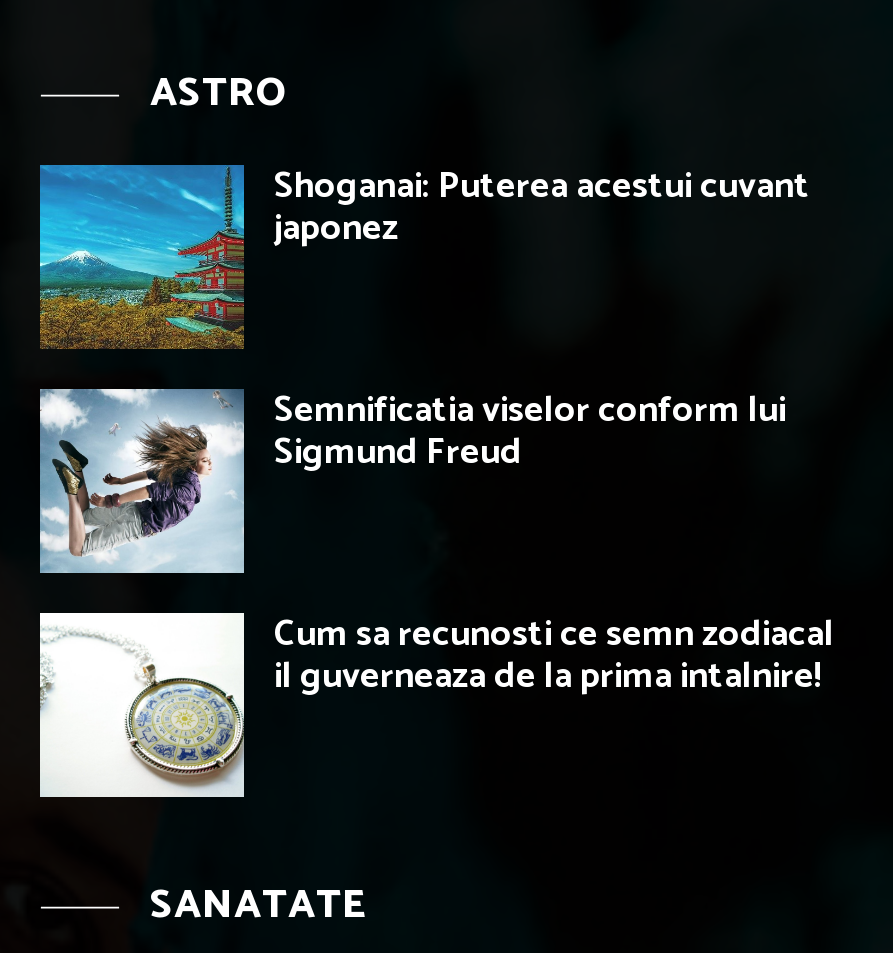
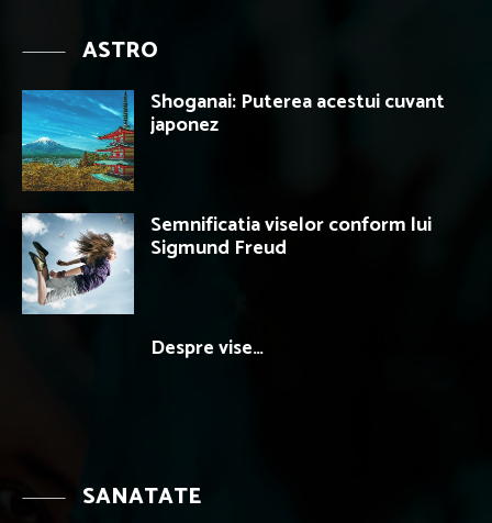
- [image]

- Cum sa recunosti ce semn zodiacal
- il guverneaza de la prima intalnire!
+ Despre vise…
